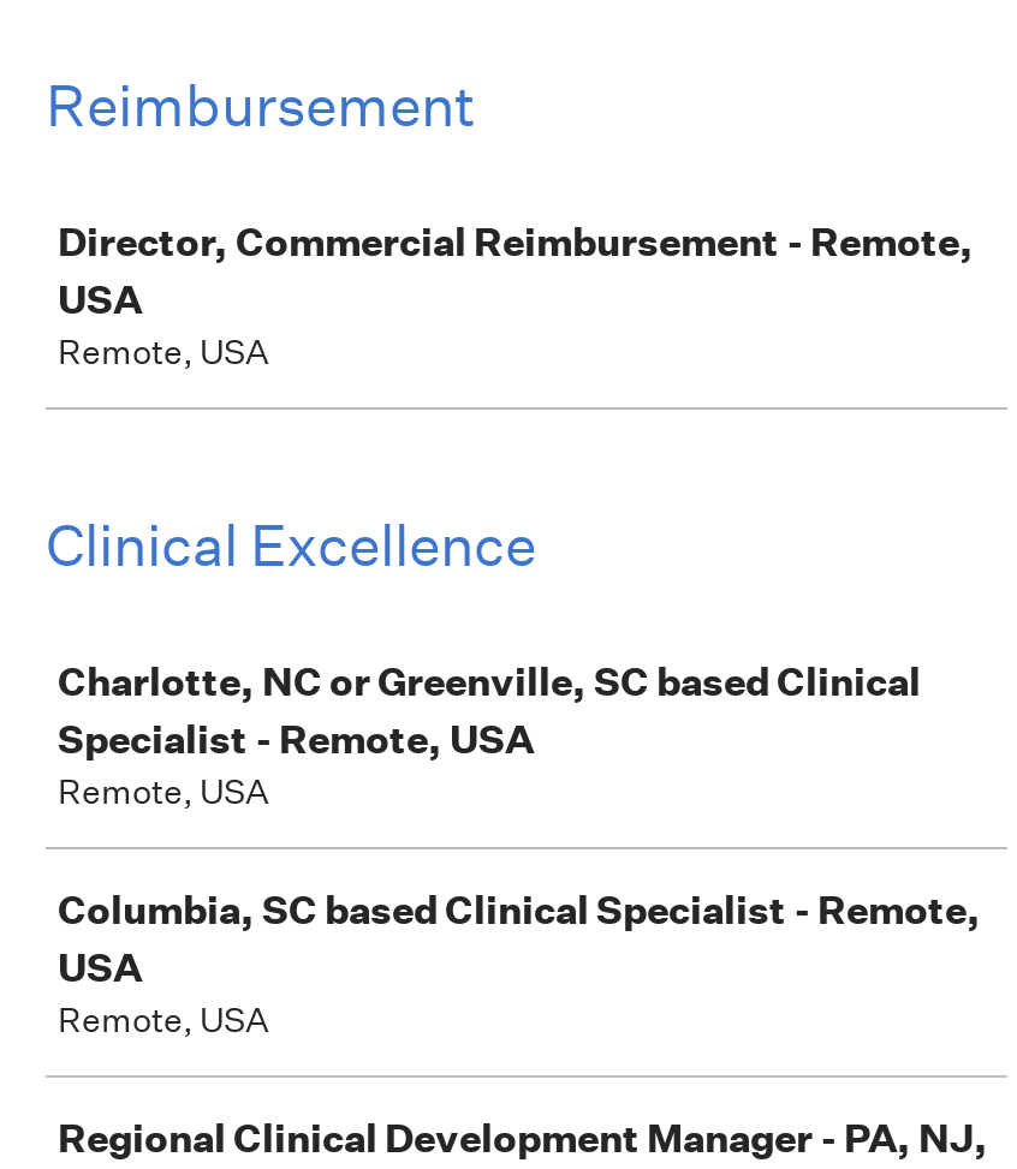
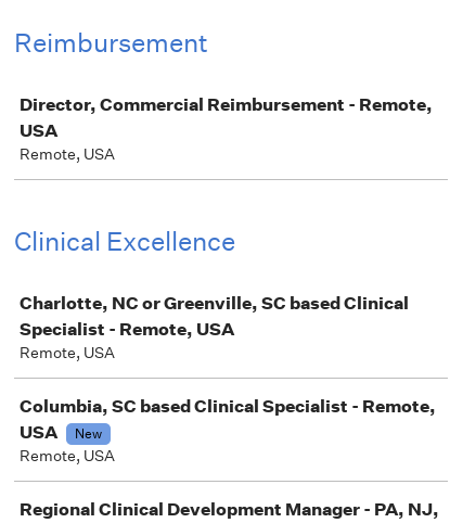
+ New
